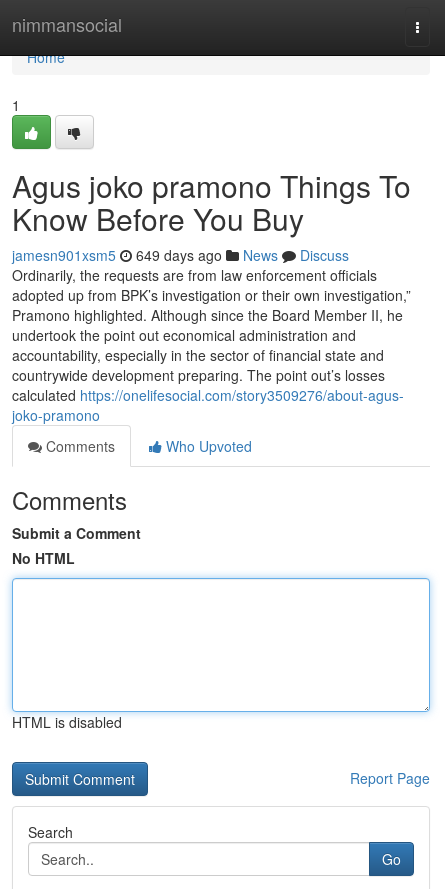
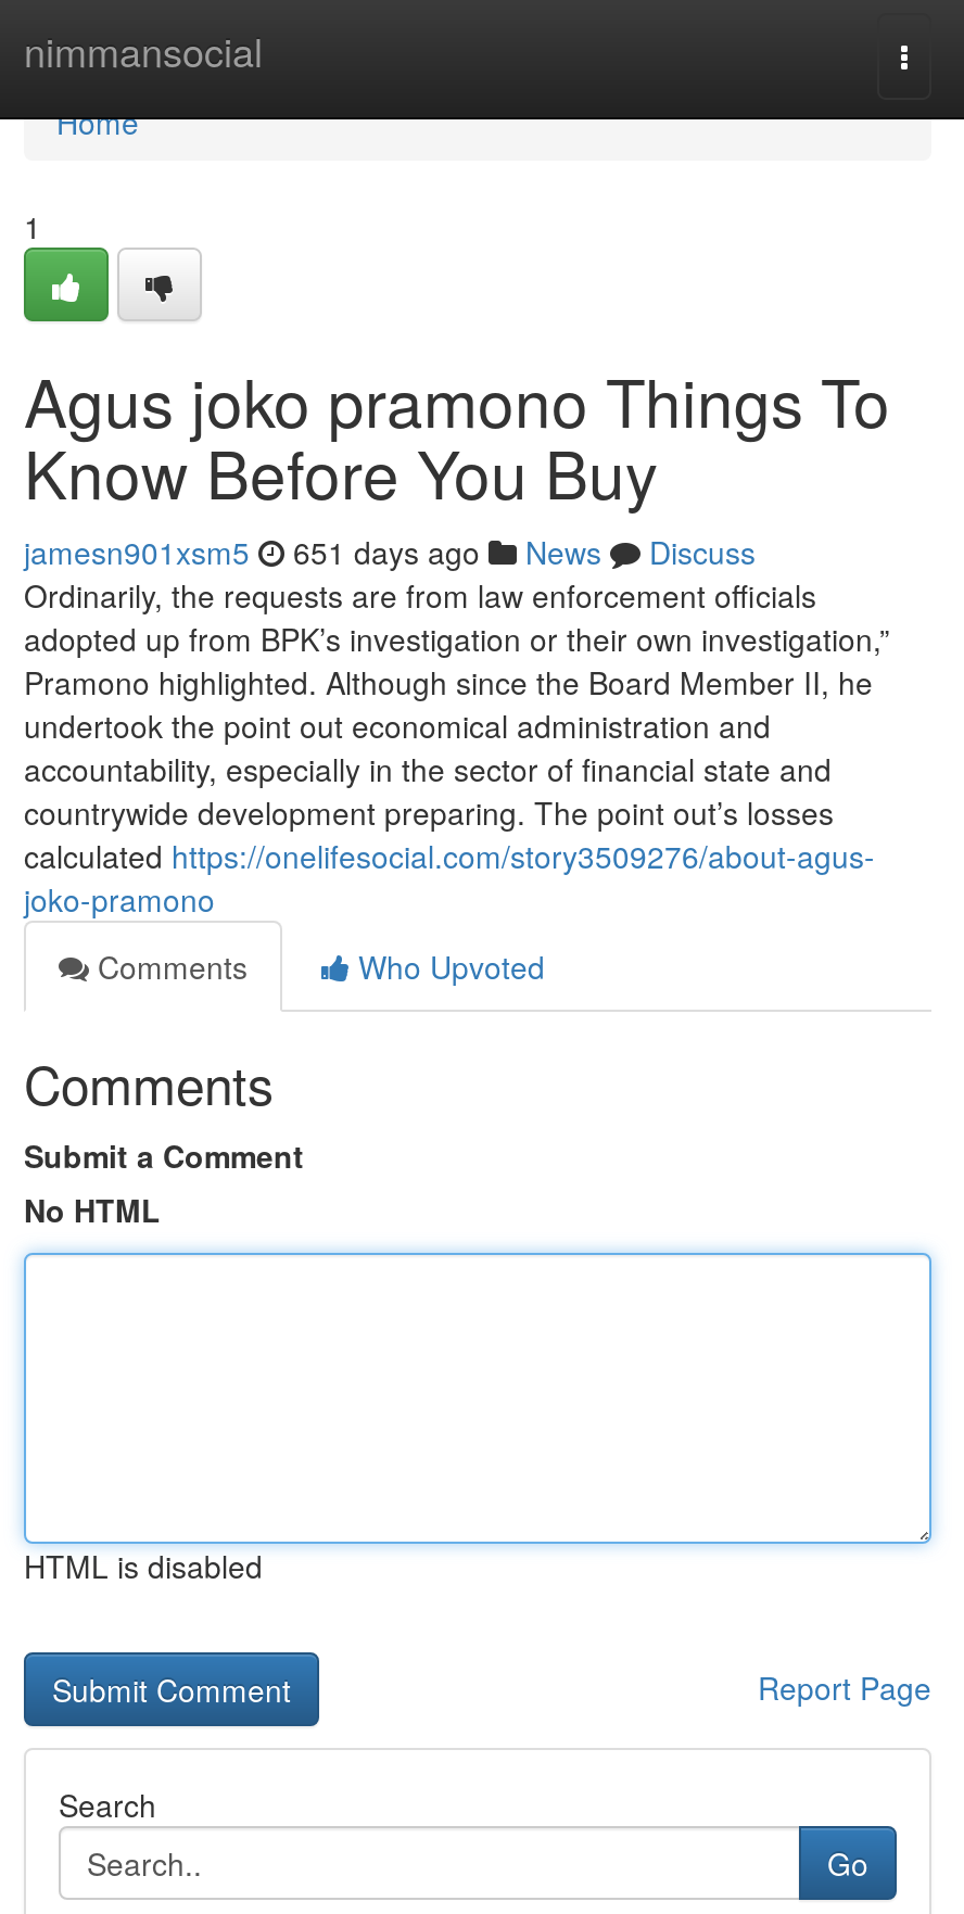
- jamesn901xsm5 649 days ago News Discuss
+ jamesn901xsm5 651 days ago News Discuss
